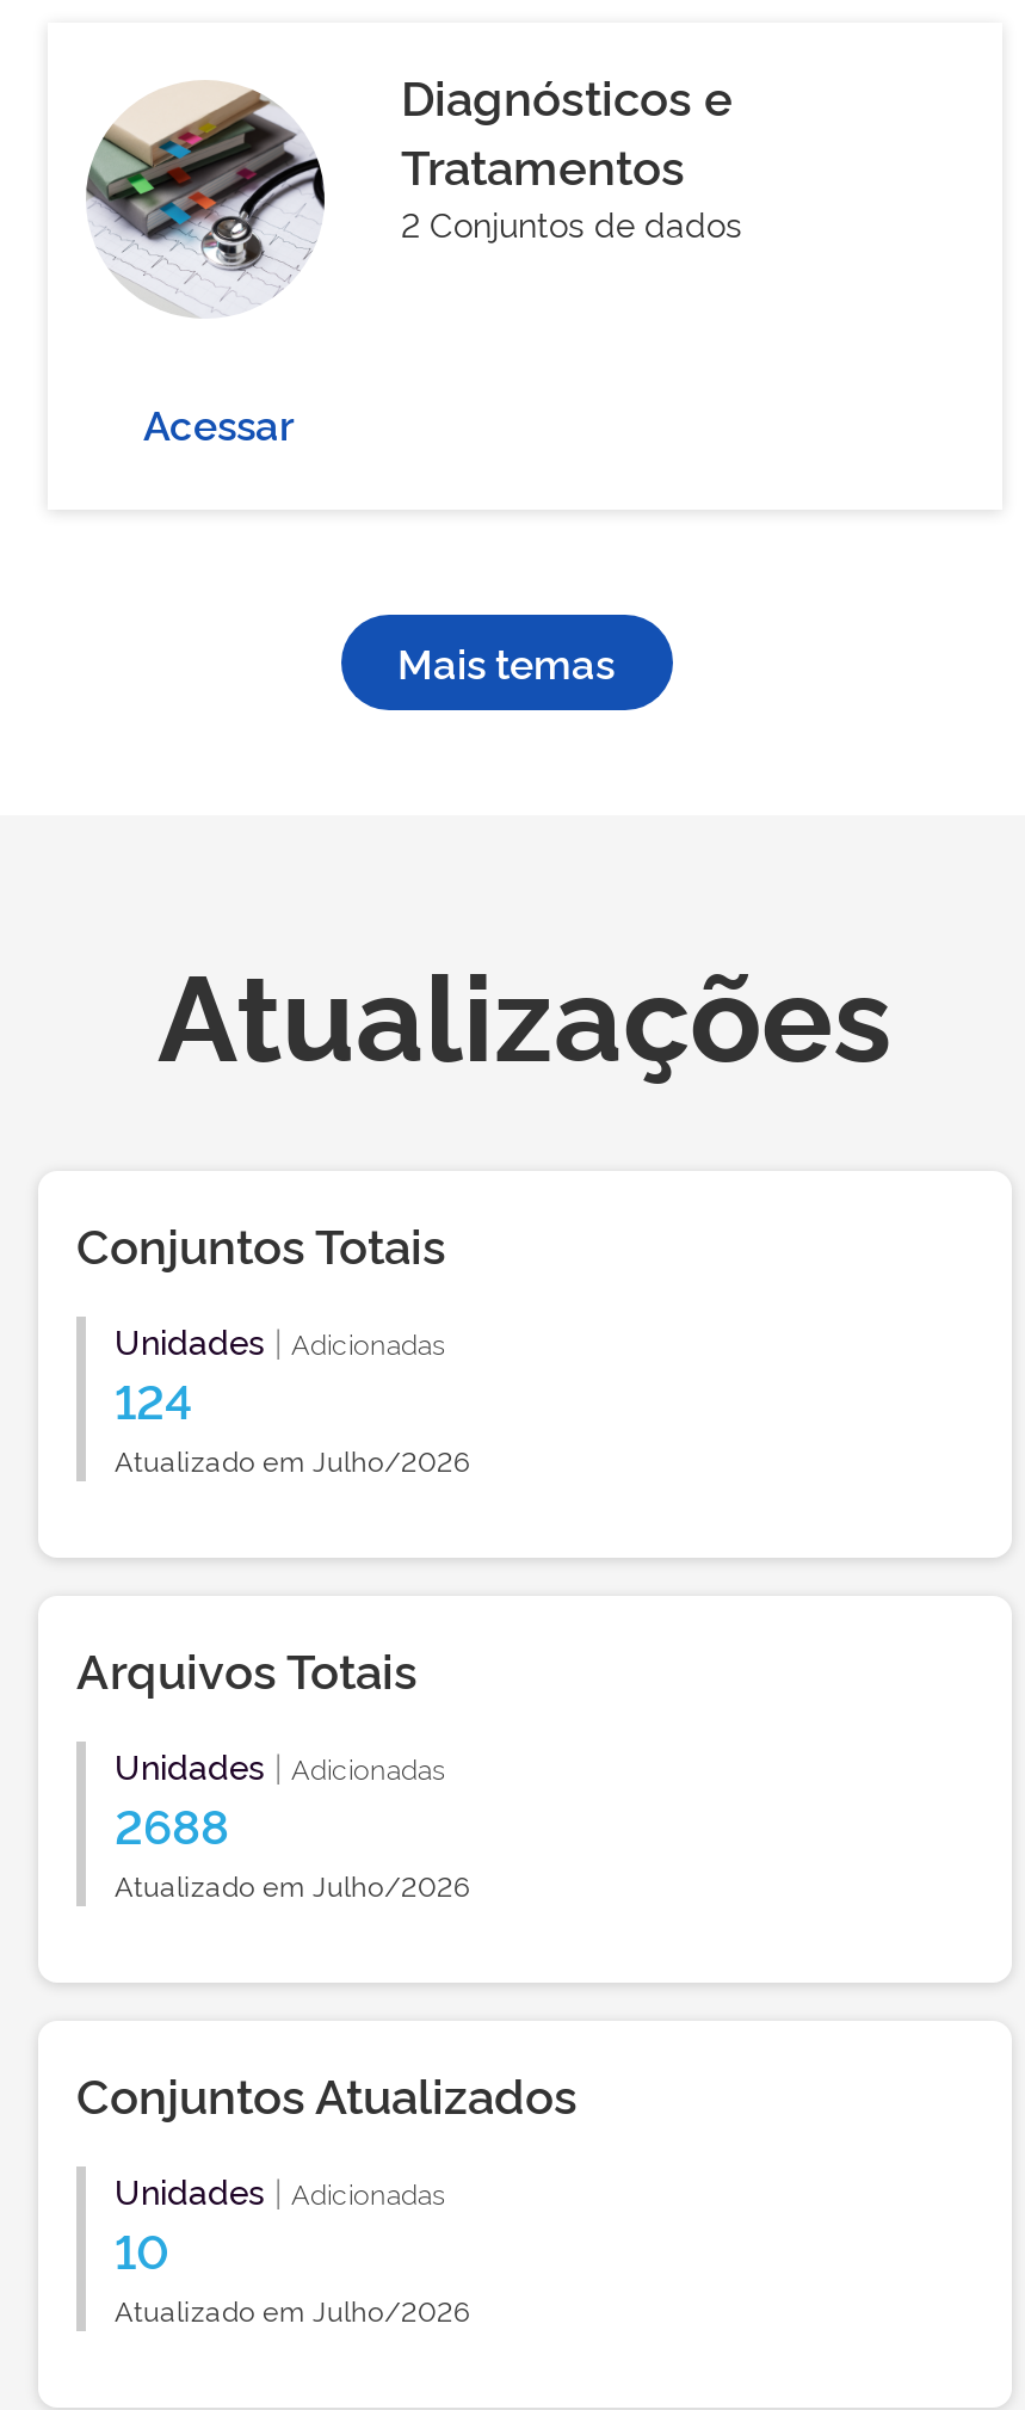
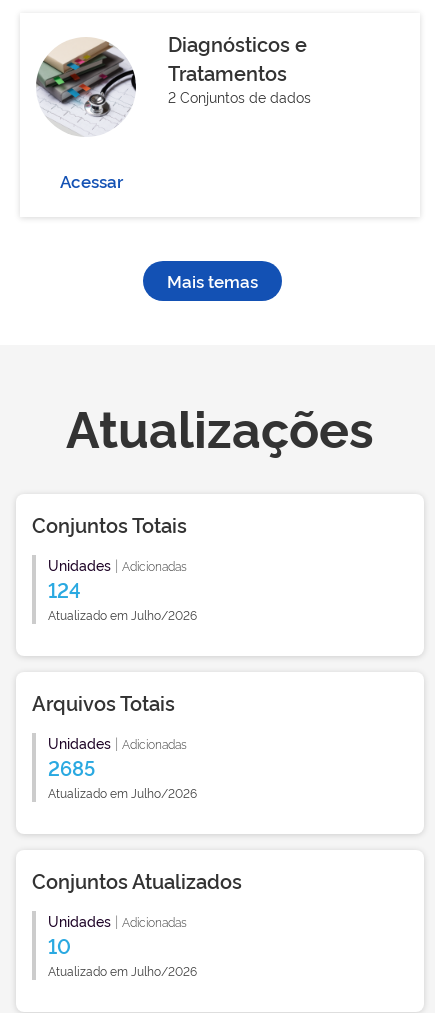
- 2688
+ 2685
